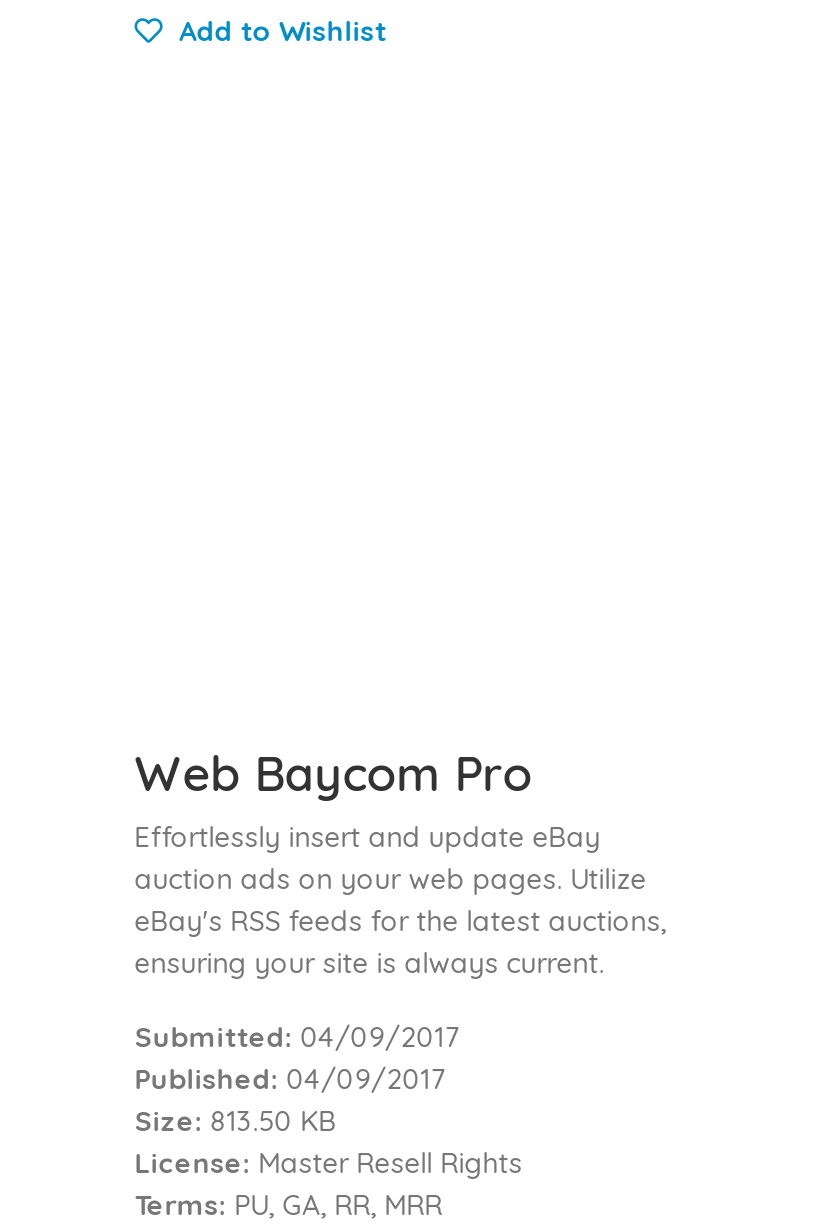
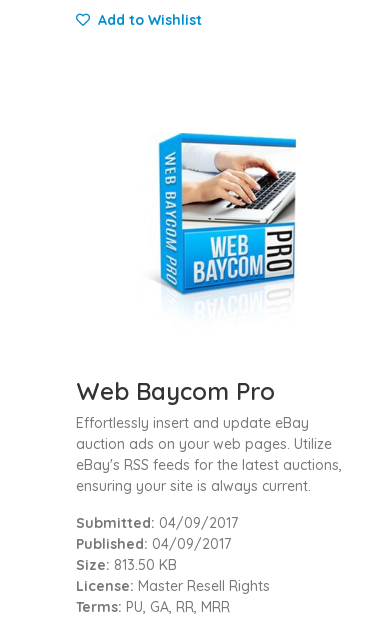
+ [image]
